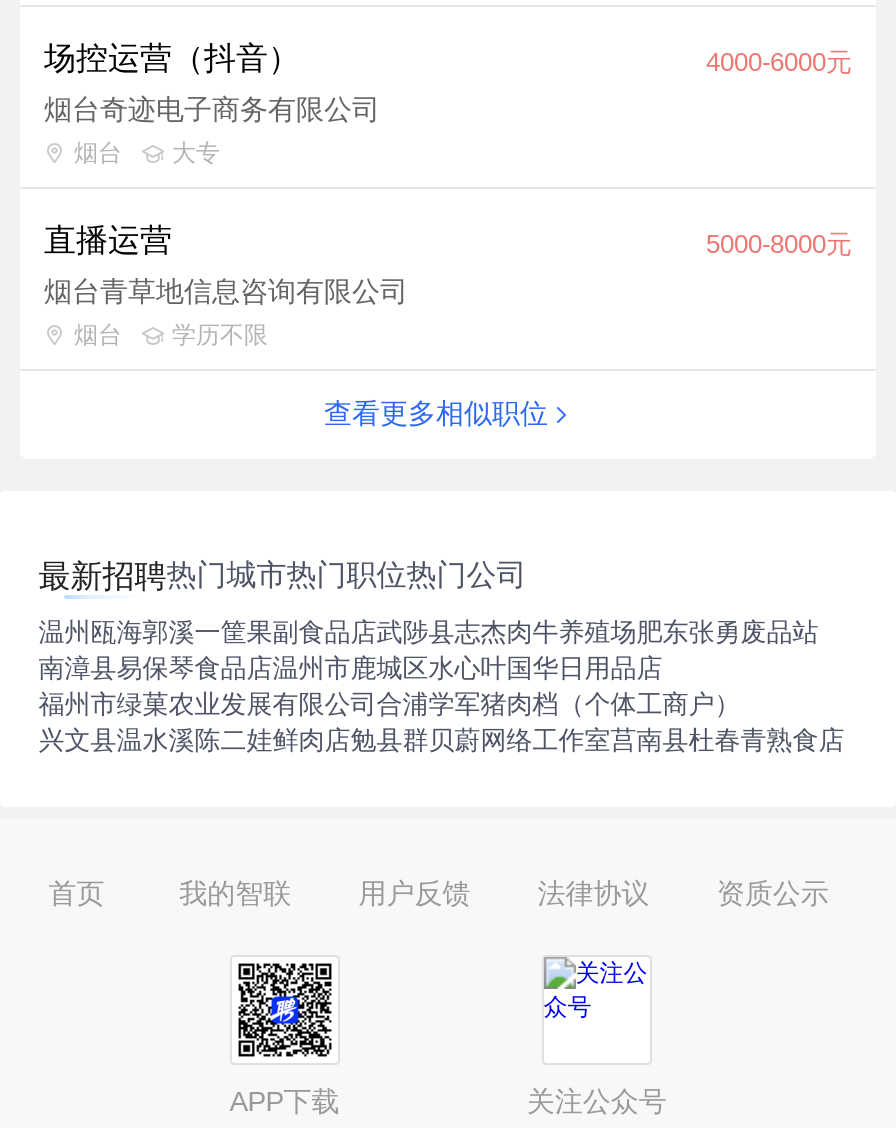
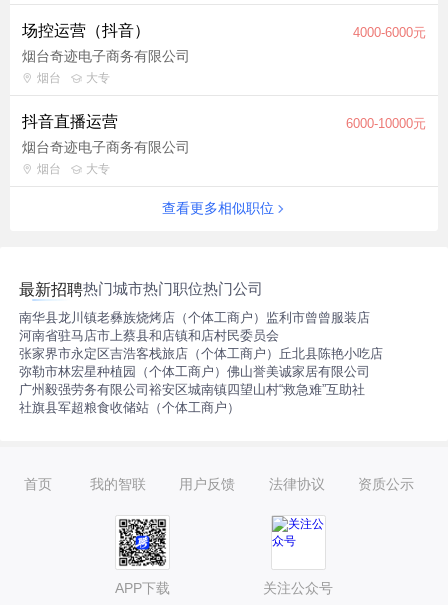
- 直播运营
- 5000-8000元
+ 抖音直播运营
+ 6000-10000元

- 烟台青草地信息咨询有限公司
+ 烟台奇迹电子商务有限公司

- 学历不限
+ 大专

- 温州瓯海郭溪一筐果副食品店武陟县志杰肉牛养殖场肥东张勇废品站
- 南漳县易保琴食品店温州市鹿城区水心叶国华日用品店
- 福州市绿菓农业发展有限公司合浦学军猪肉档（个体工商户）
- 兴文县温水溪陈二娃鲜肉店勉县群贝蔚网络工作室莒南县杜春青熟食店
+ 南华县龙川镇老彝族烧烤店（个体工商户）监利市曾曾服装店
+ 河南省驻马店市上蔡县和店镇和店村民委员会
+ 张家界市永定区吉浩客栈旅店（个体工商户）丘北县陈艳小吃店
+ 弥勒市林宏星种植园（个体工商户）佛山誉美诚家居有限公司
+ 广州毅强劳务有限公司裕安区城南镇四望山村“救急难”互助社
+ 社旗县军超粮食收储站（个体工商户）
